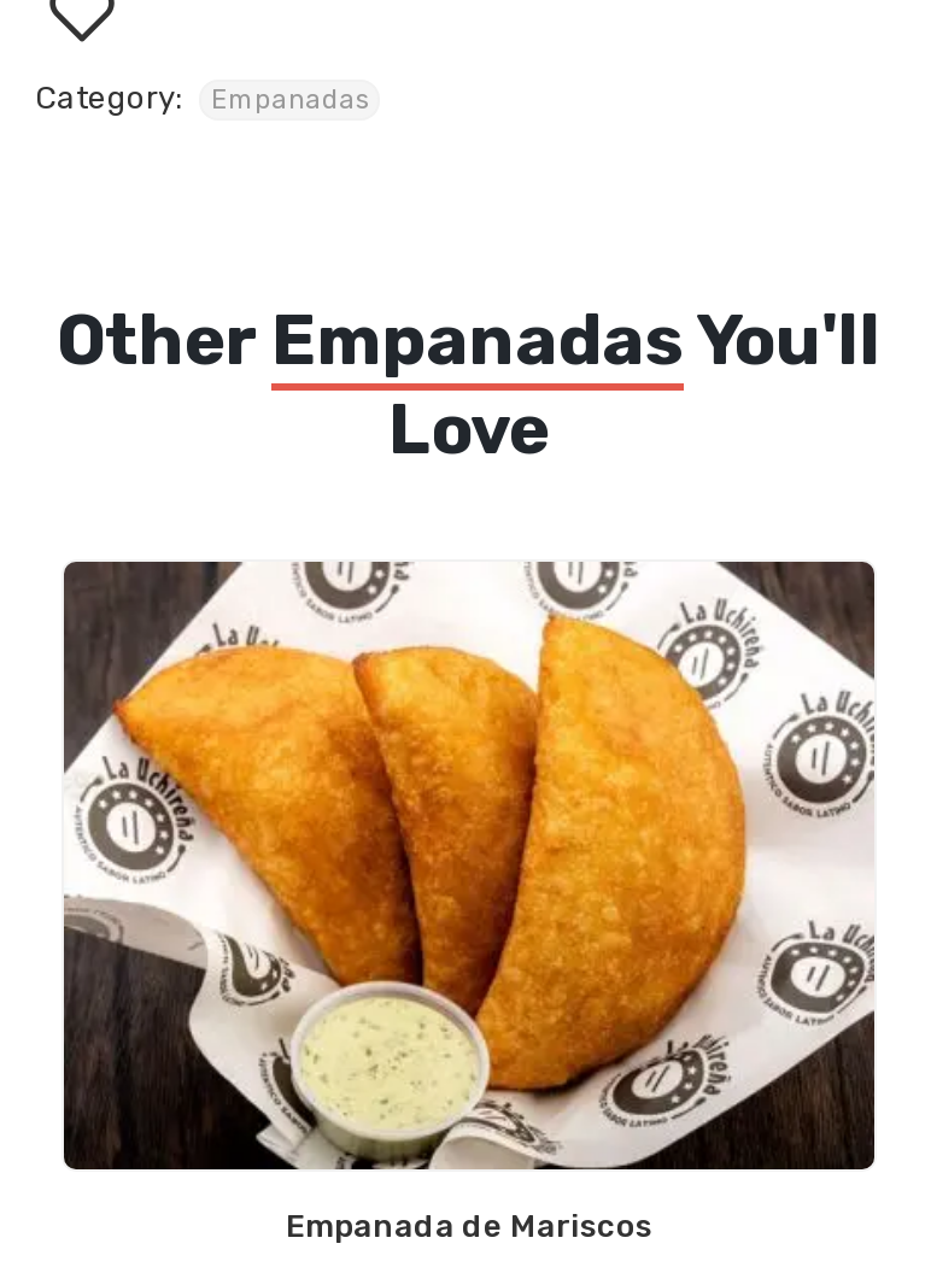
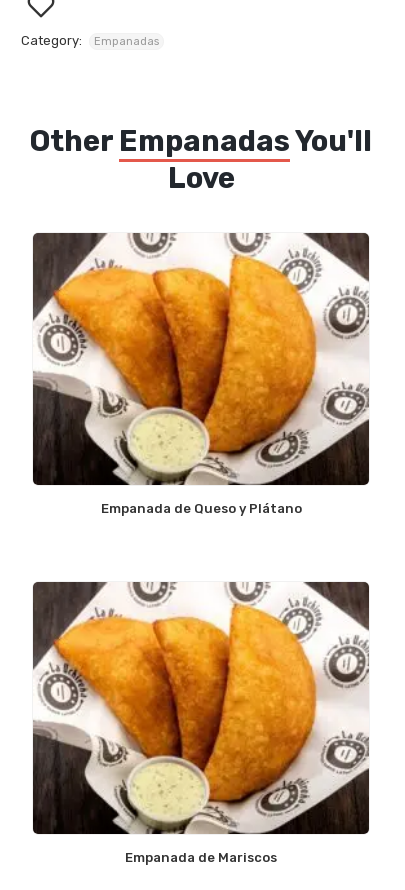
+ Empanada de Queso y Plátano
